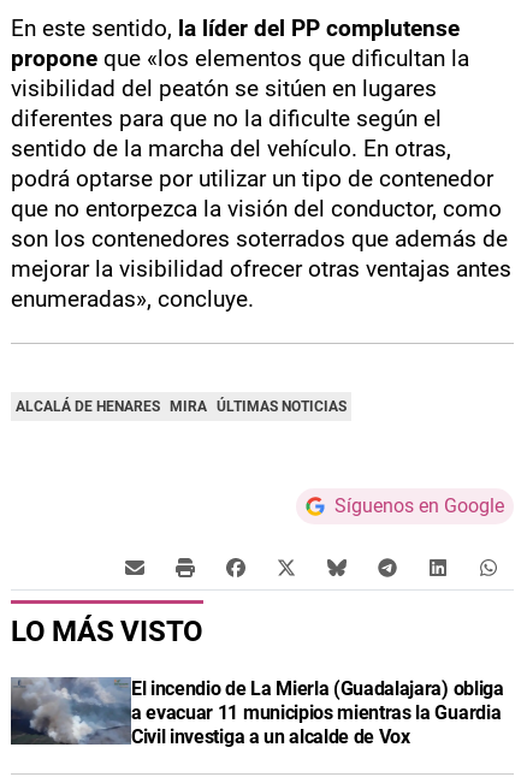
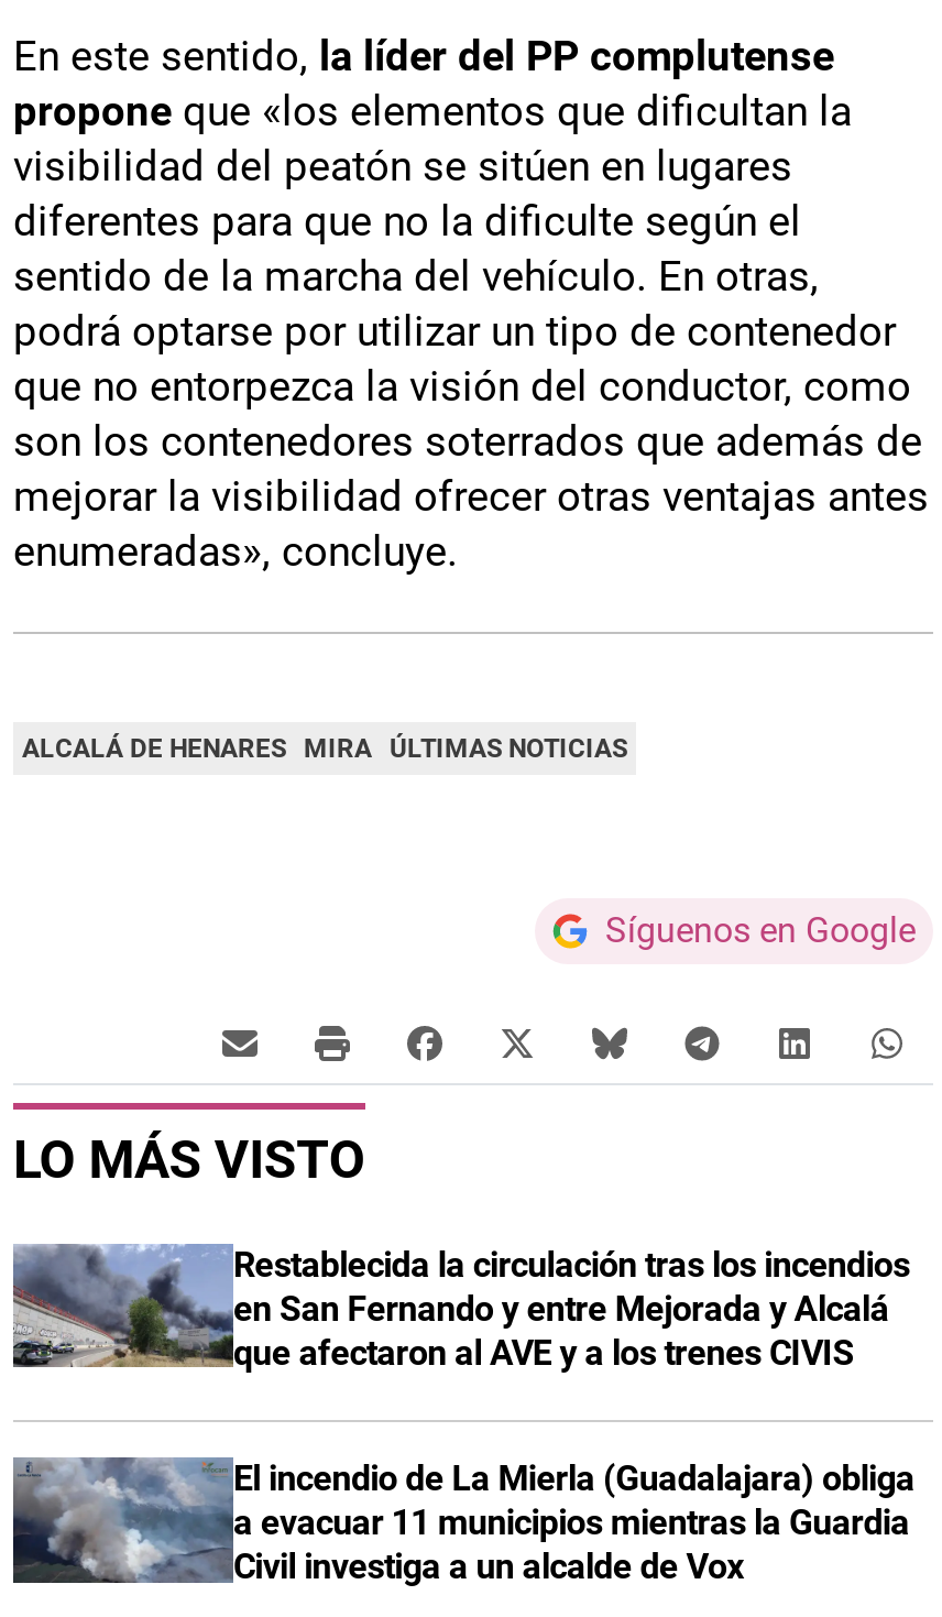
+ [image]
+ Restablecida la circulación tras los incendios
+ en San Fernando y entre Mejorada y Alcalá
+ que afectaron al AVE y a los trenes CIVIS
